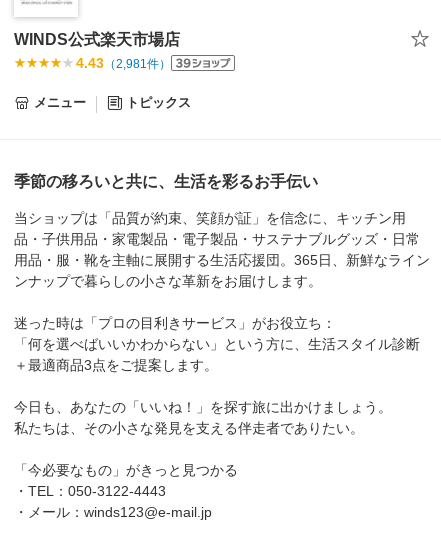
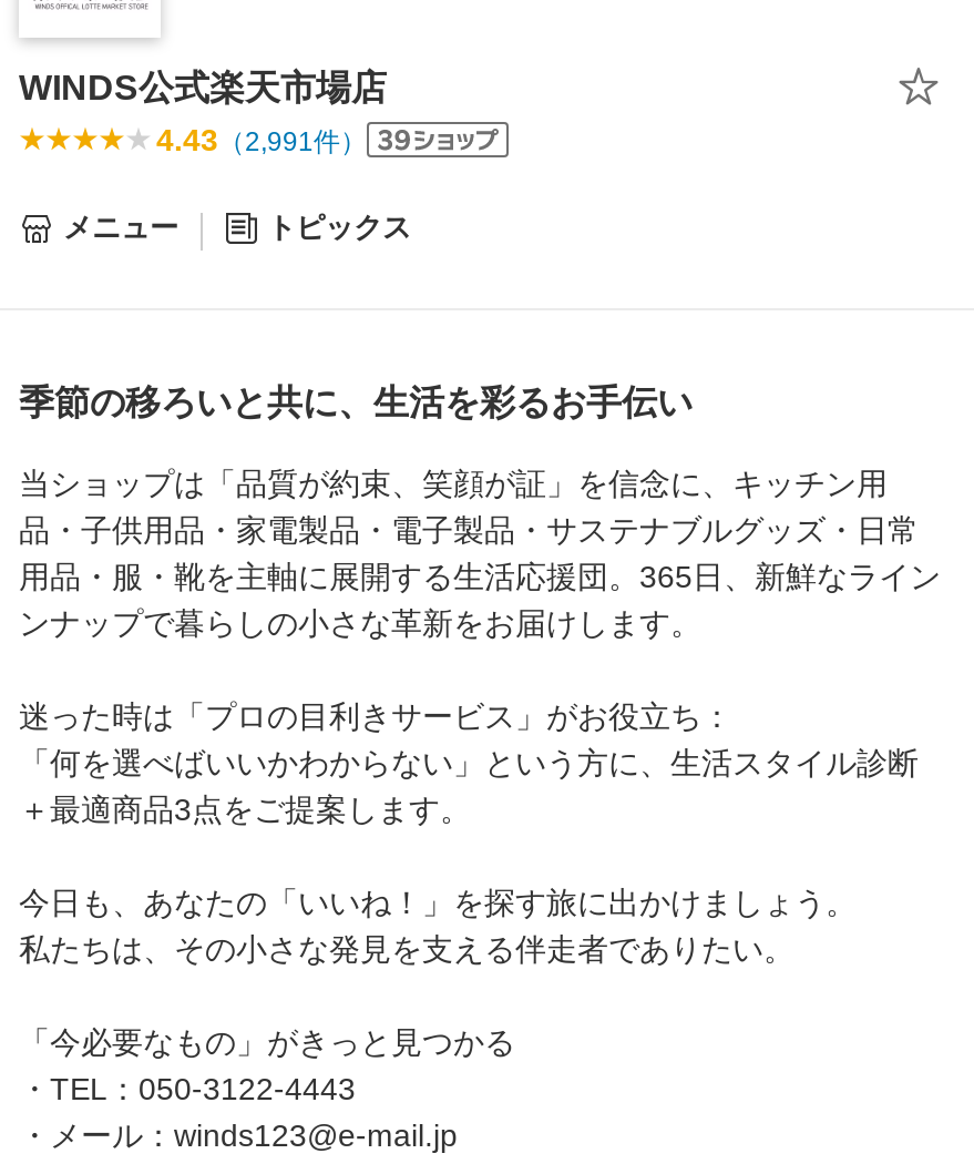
- 4.43（2,981件）
+ 4.43（2,991件）
